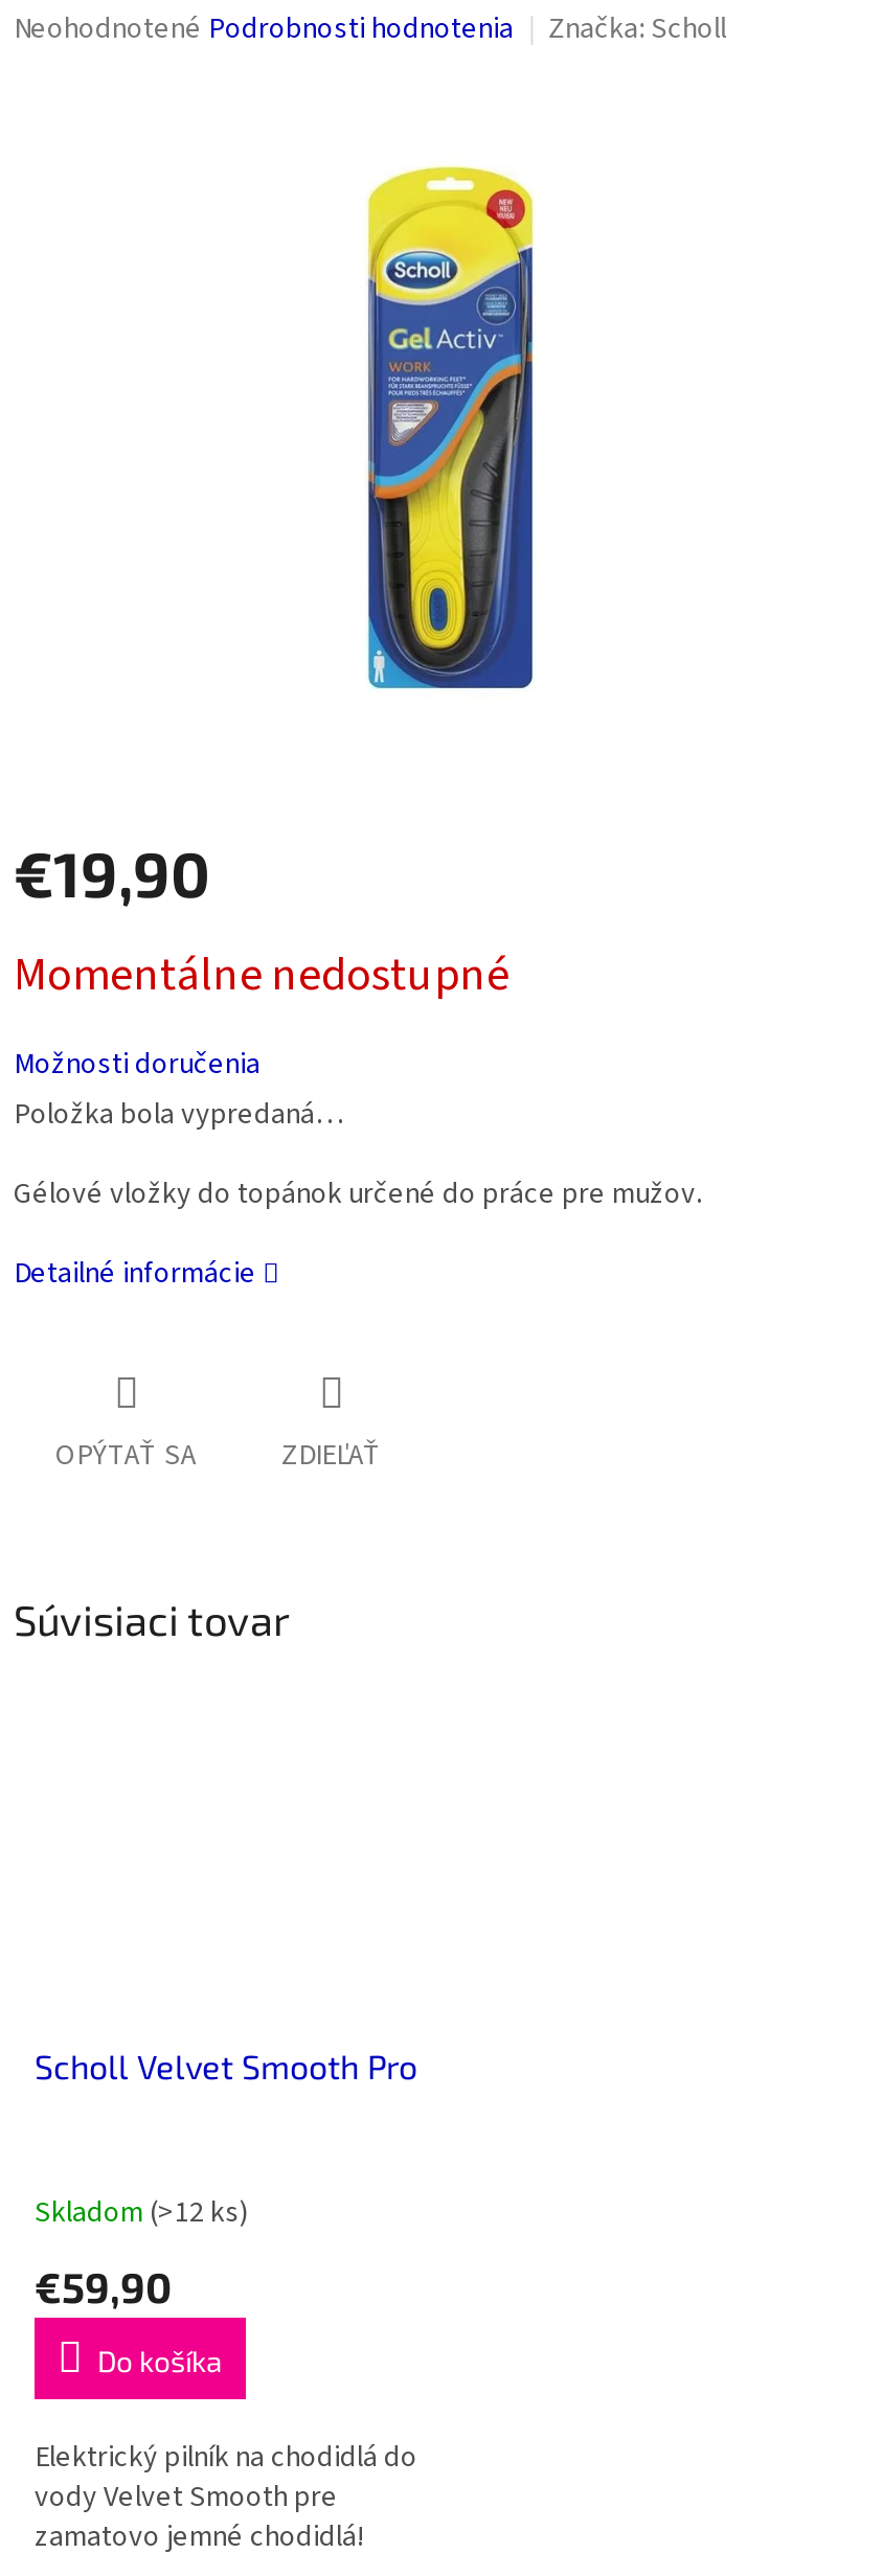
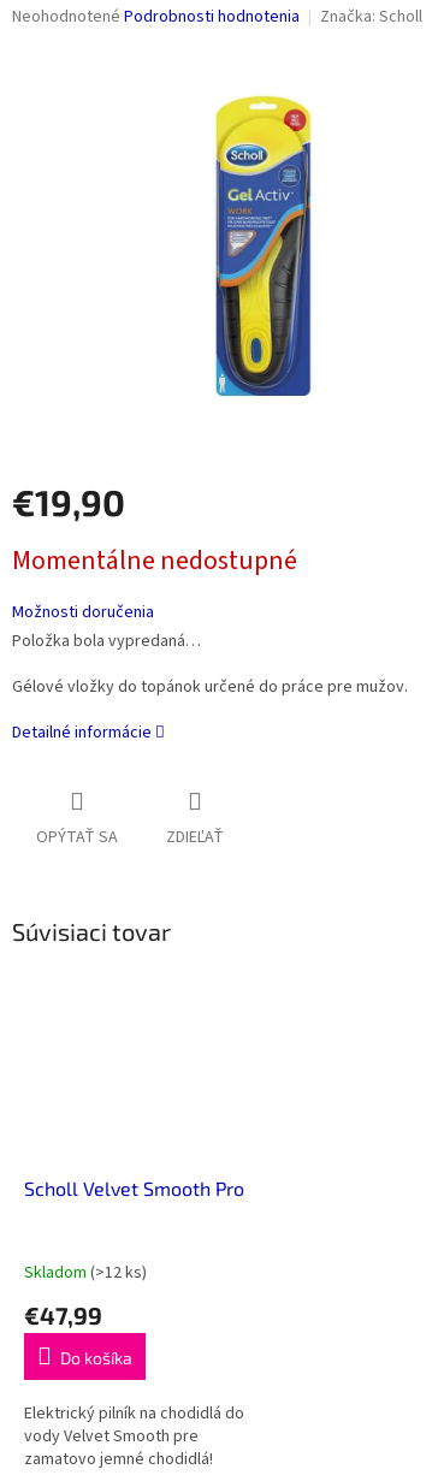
- €59,90
+ €47,99
